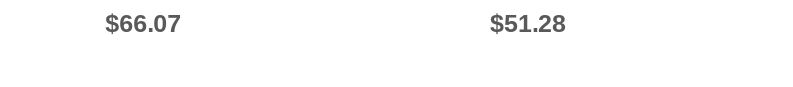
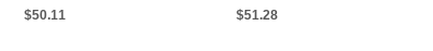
- $66.07
+ $50.11
